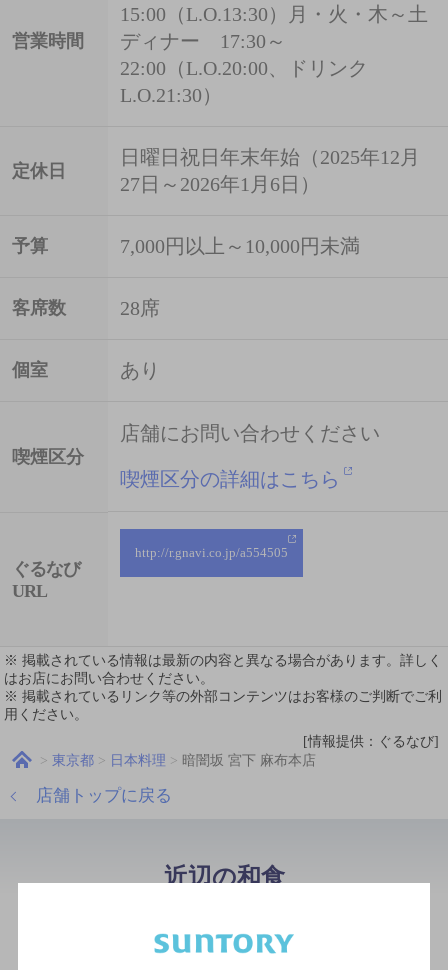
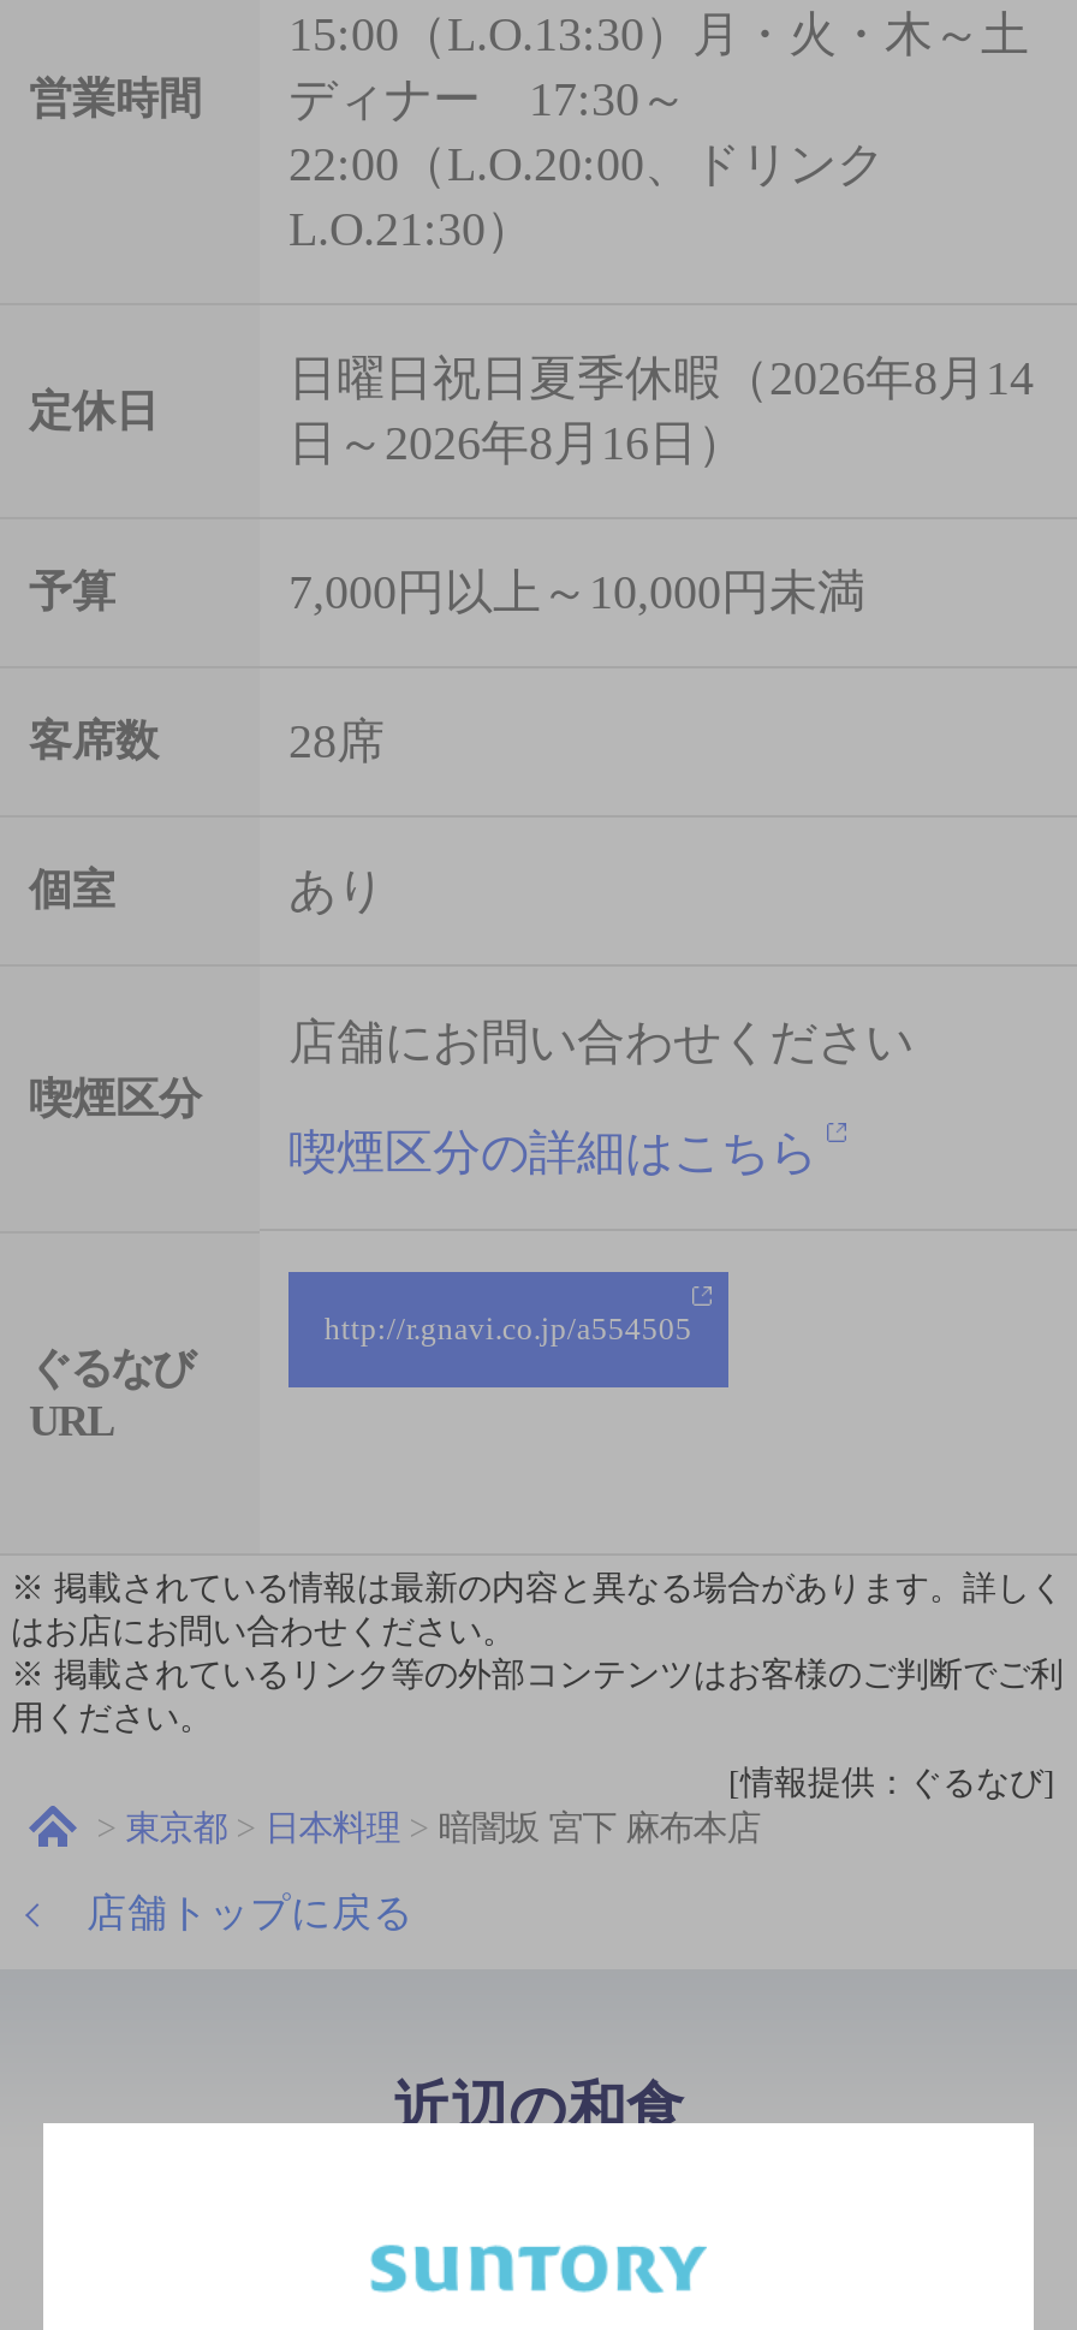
- 日曜日祝日年末年始（2025年12月
- 27日～2026年1月6日）
+ 日曜日祝日夏季休暇（2026年8月14
+ 日～2026年8月16日）
